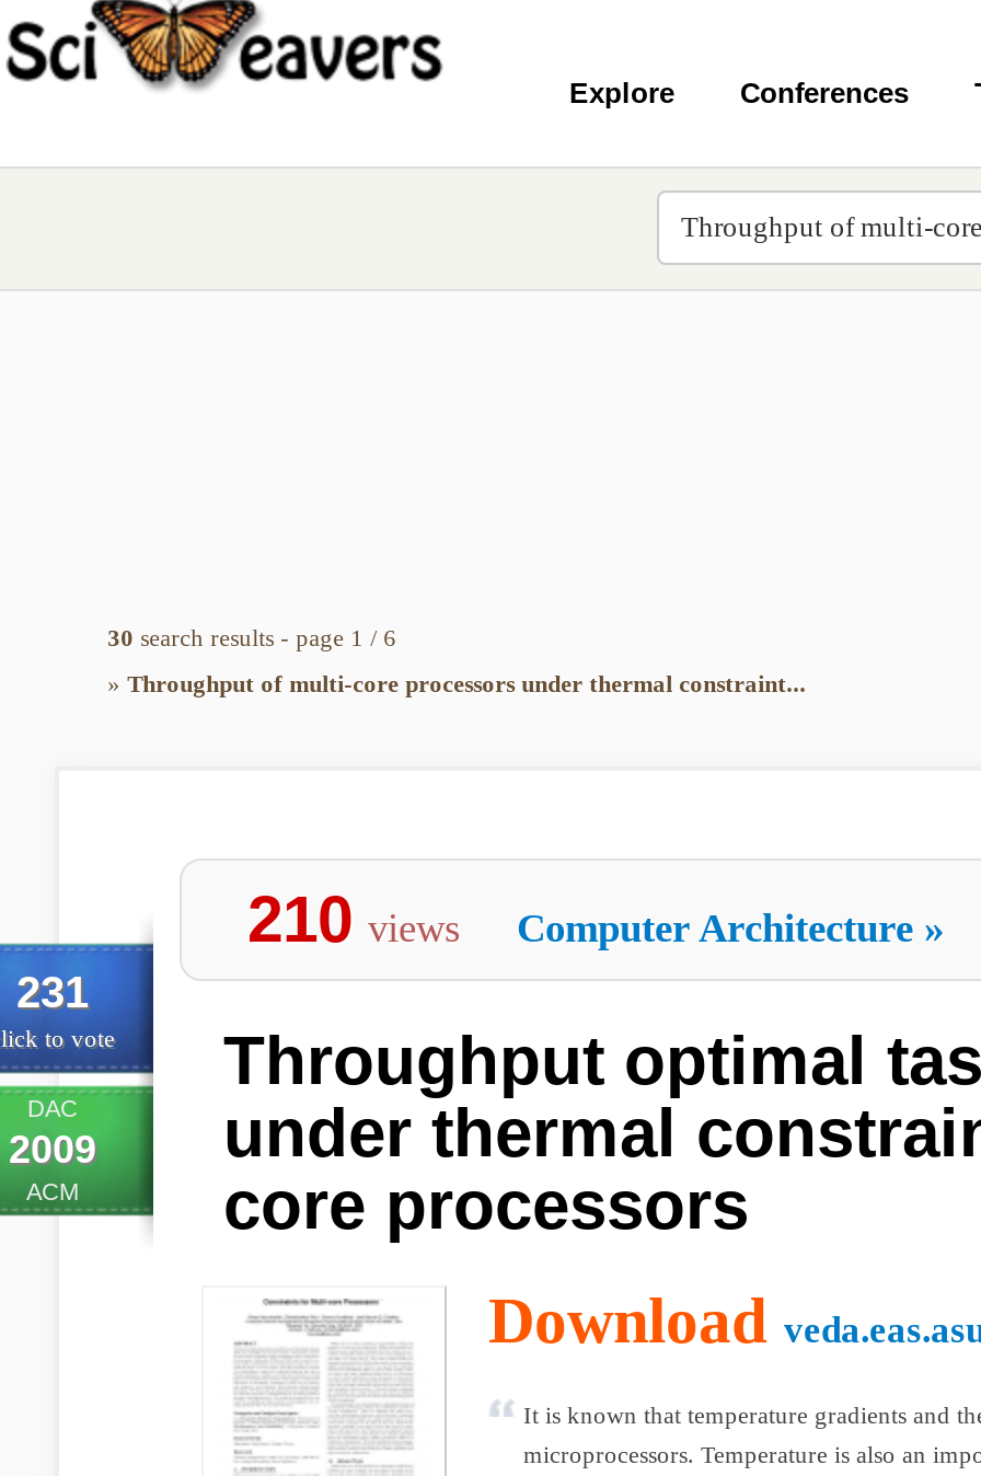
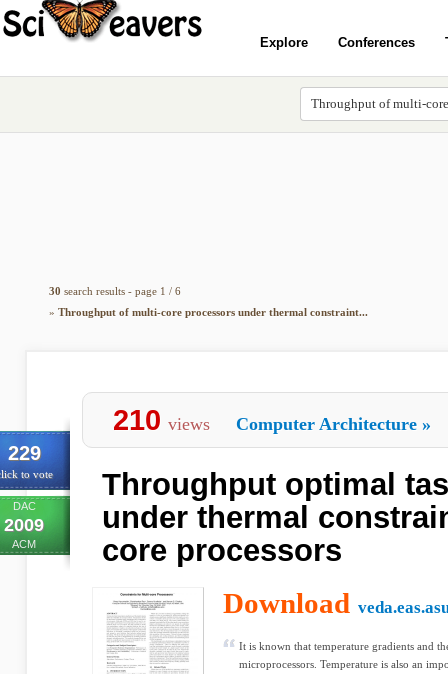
- 231
+ 229
